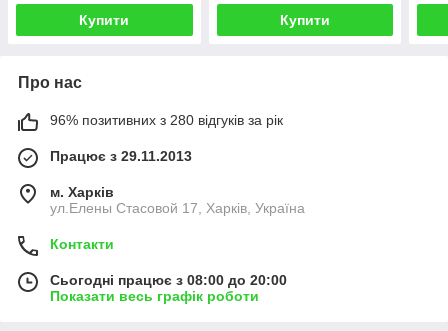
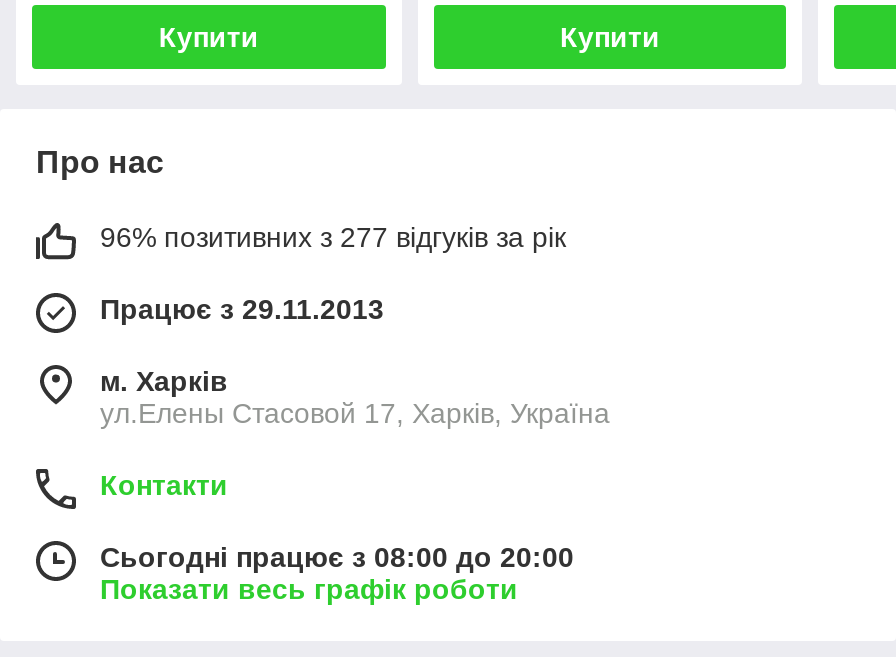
- 96% позитивних з 280 відгуків за рік
+ 96% позитивних з 277 відгуків за рік
